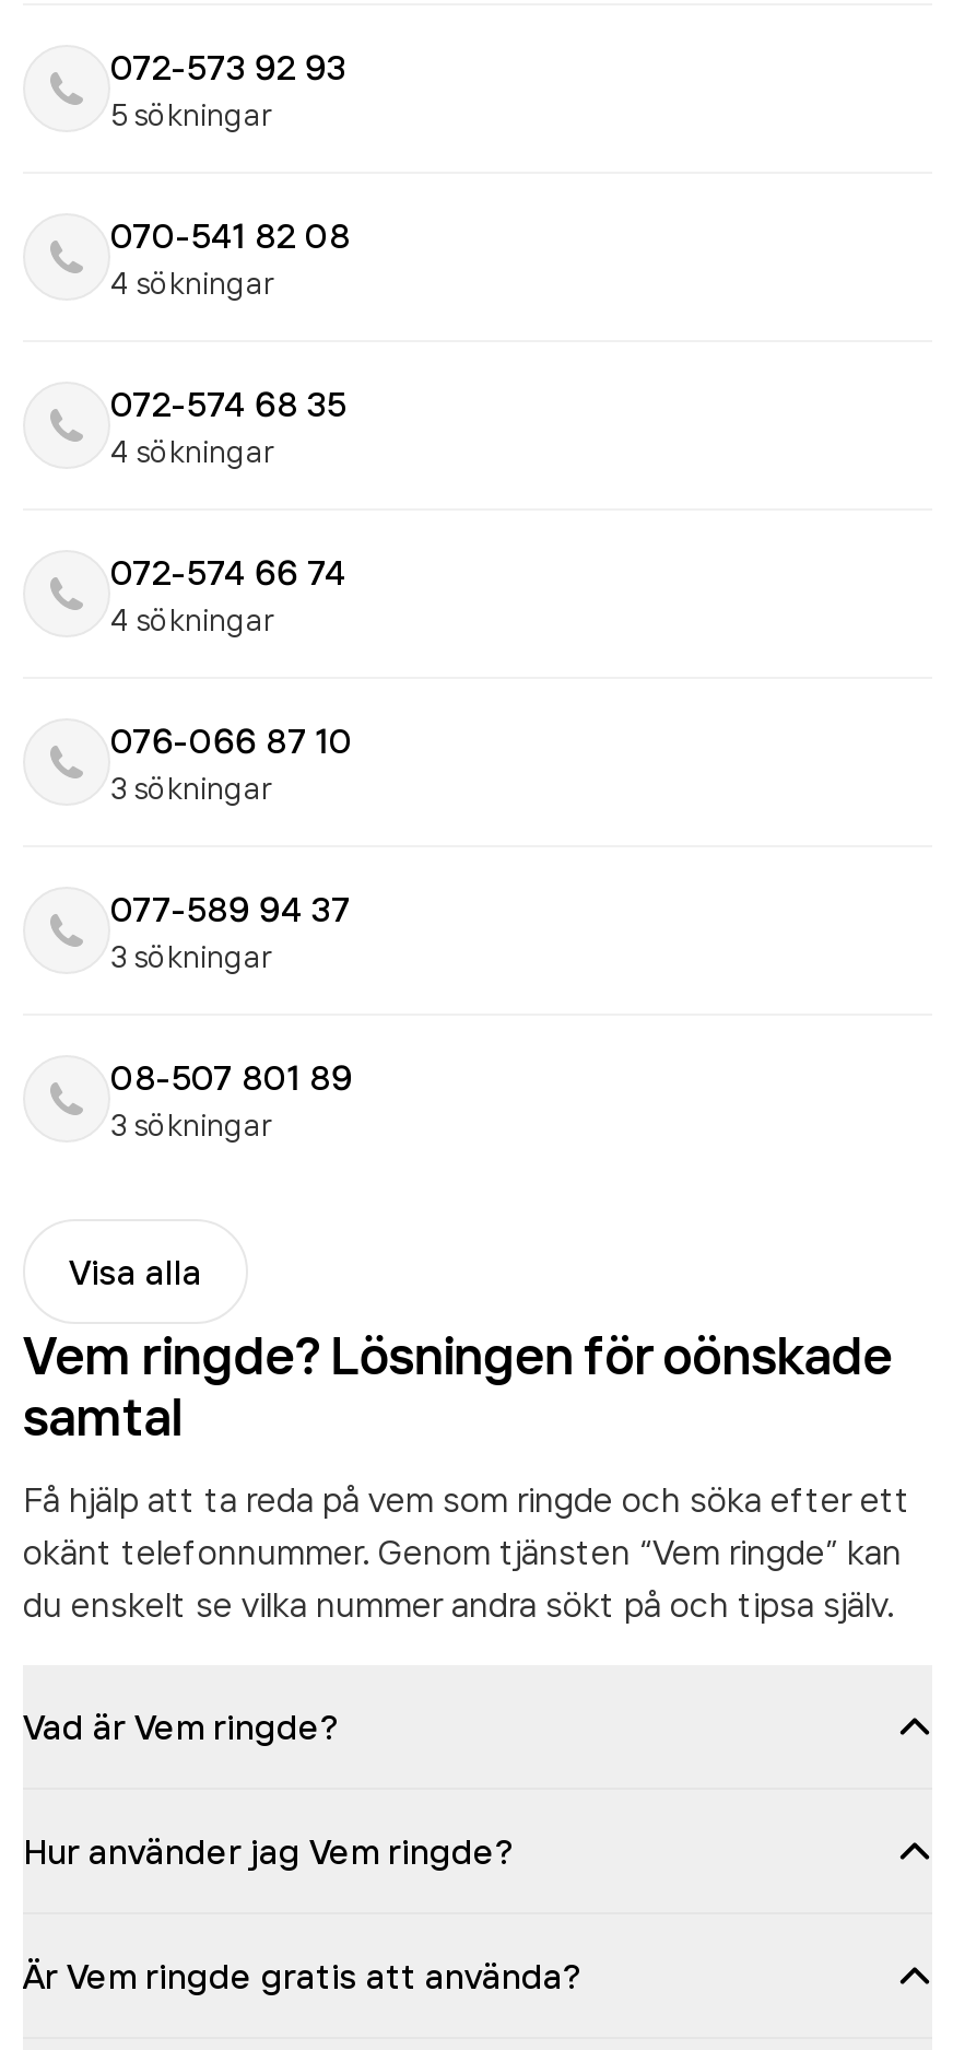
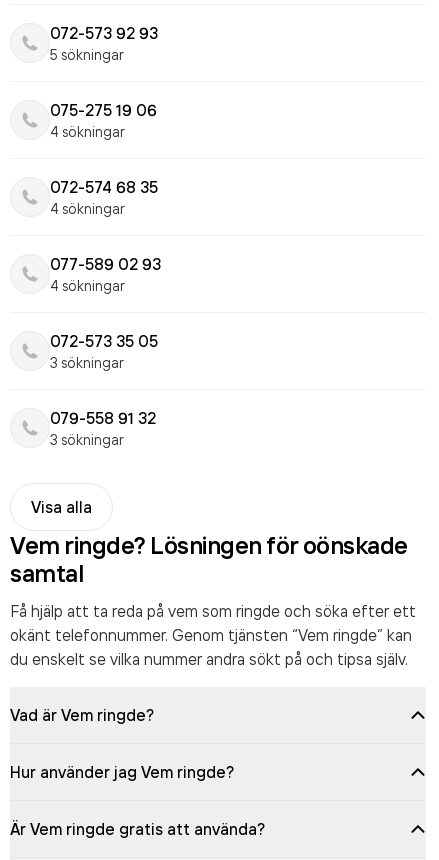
- 070-541 82 08
+ 075-275 19 06

- 072-574 66 74
+ 077-589 02 93

- 076-066 87 10
+ 072-573 35 05

- 077-589 94 37
- 3 sökningar
- 08-507 801 89
+ 079-558 91 32
